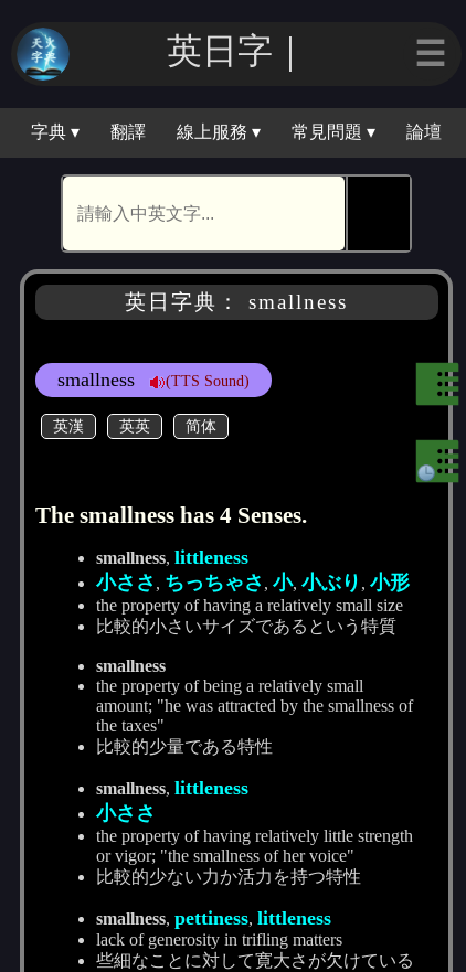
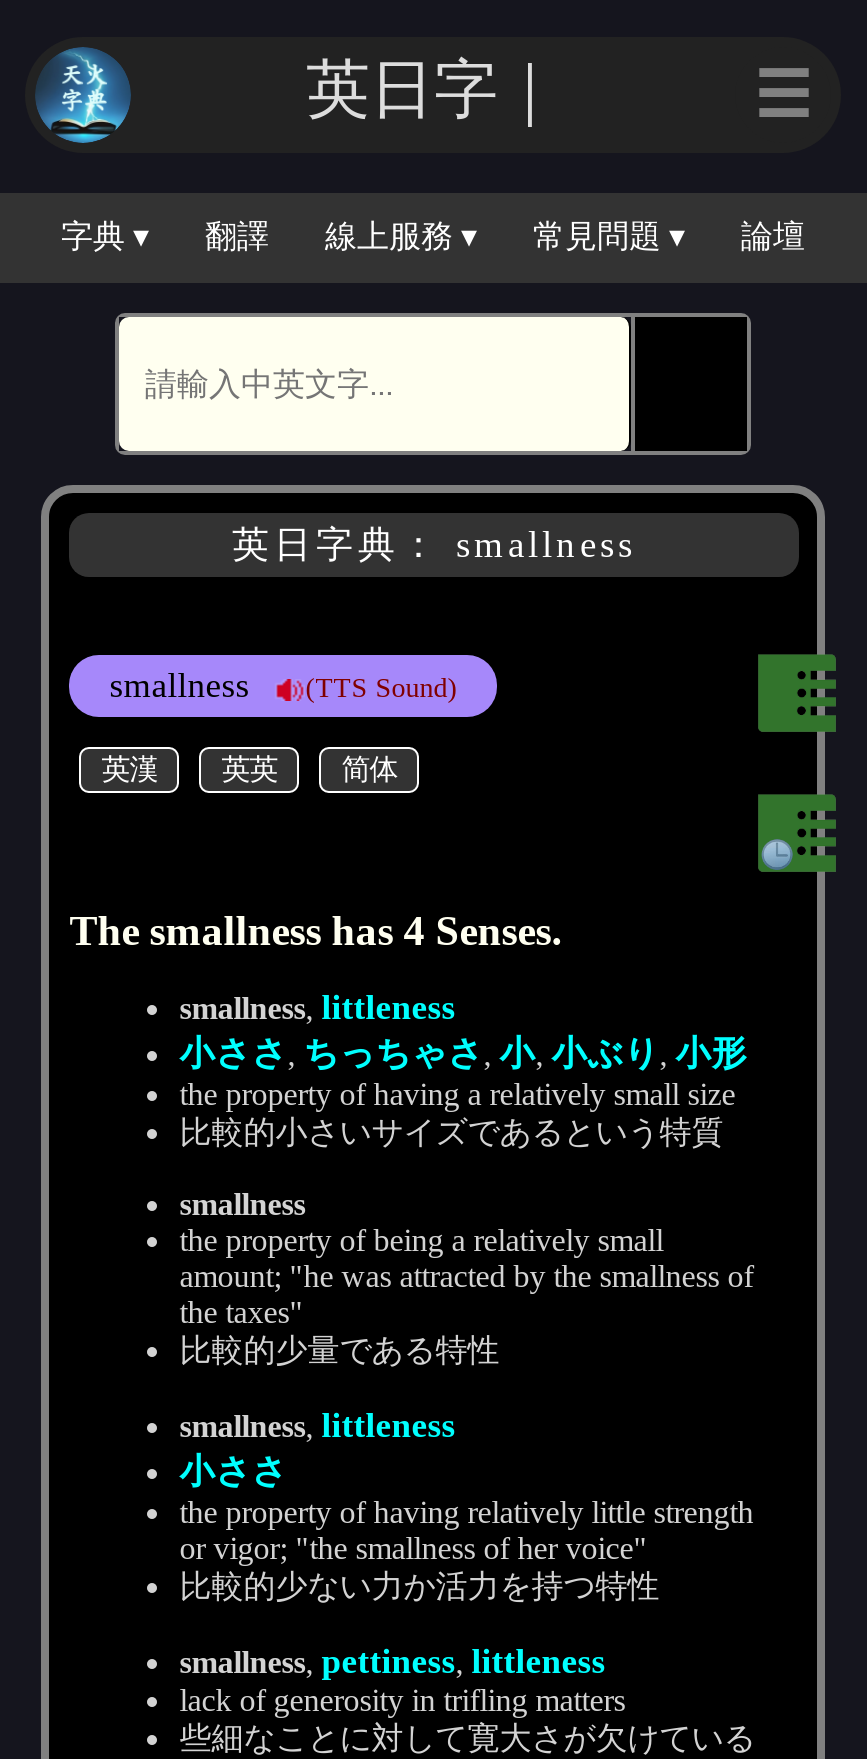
- 英日字｜
+ 英日｜
